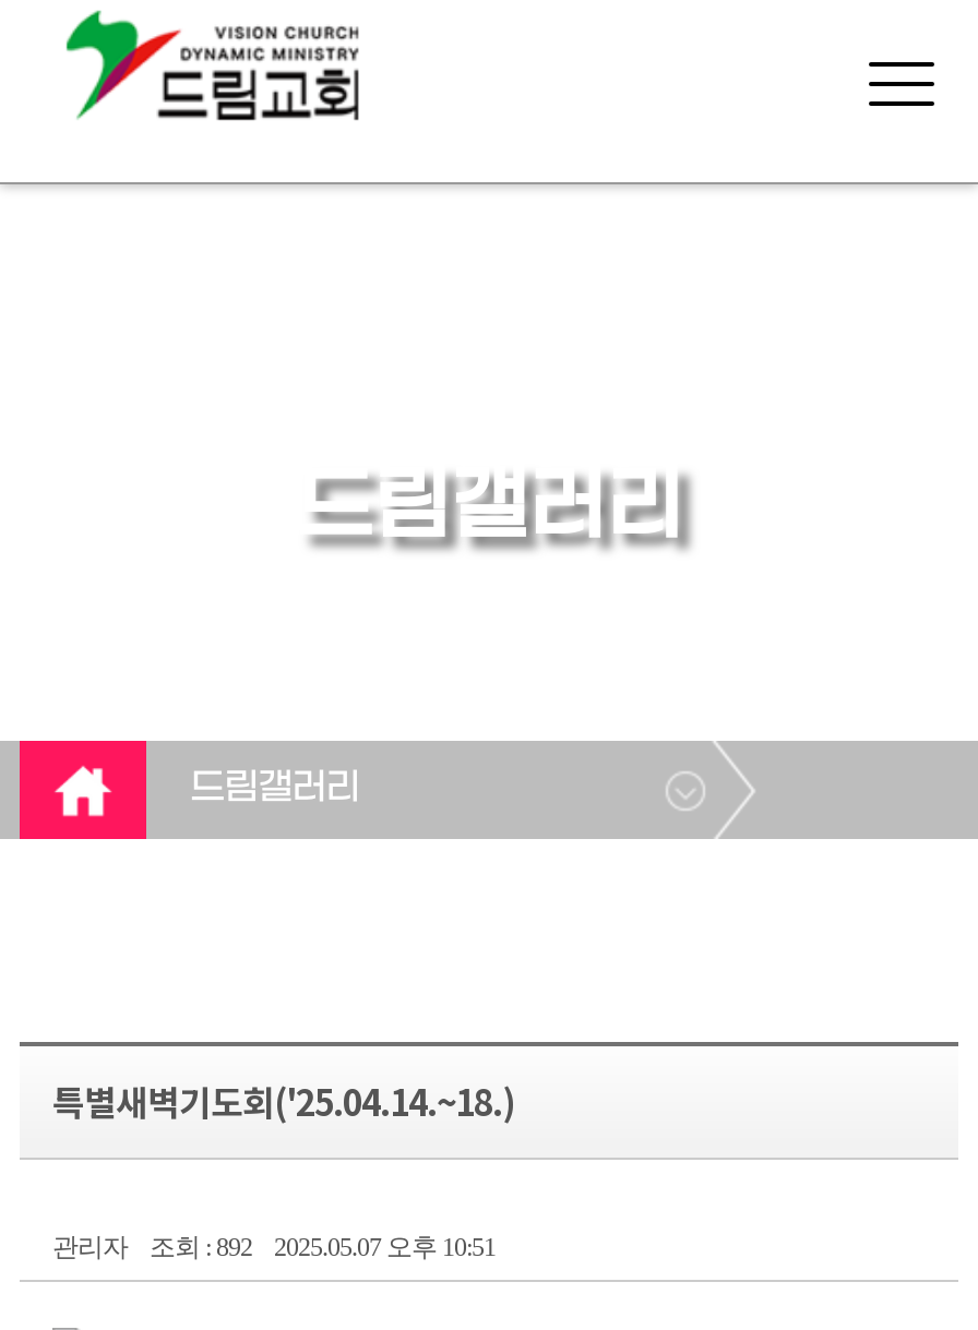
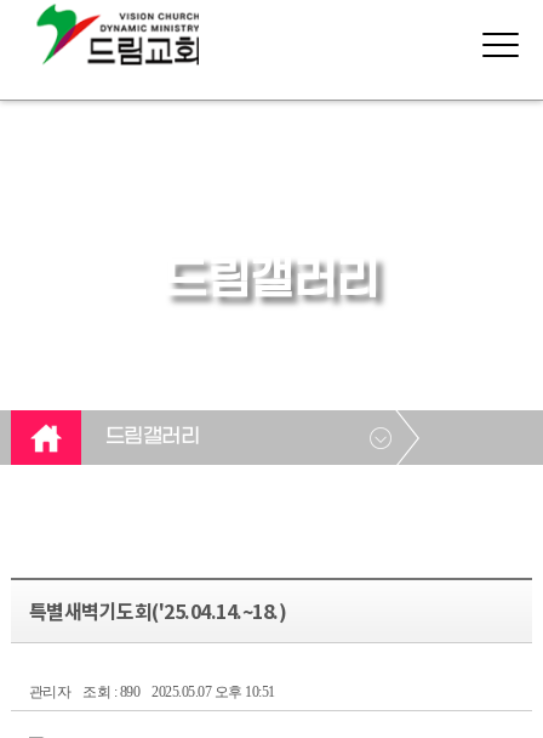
- 관리자 조회 : 892 2025.05.07 오후 10:51
+ 관리자 조회 : 890 2025.05.07 오후 10:51
